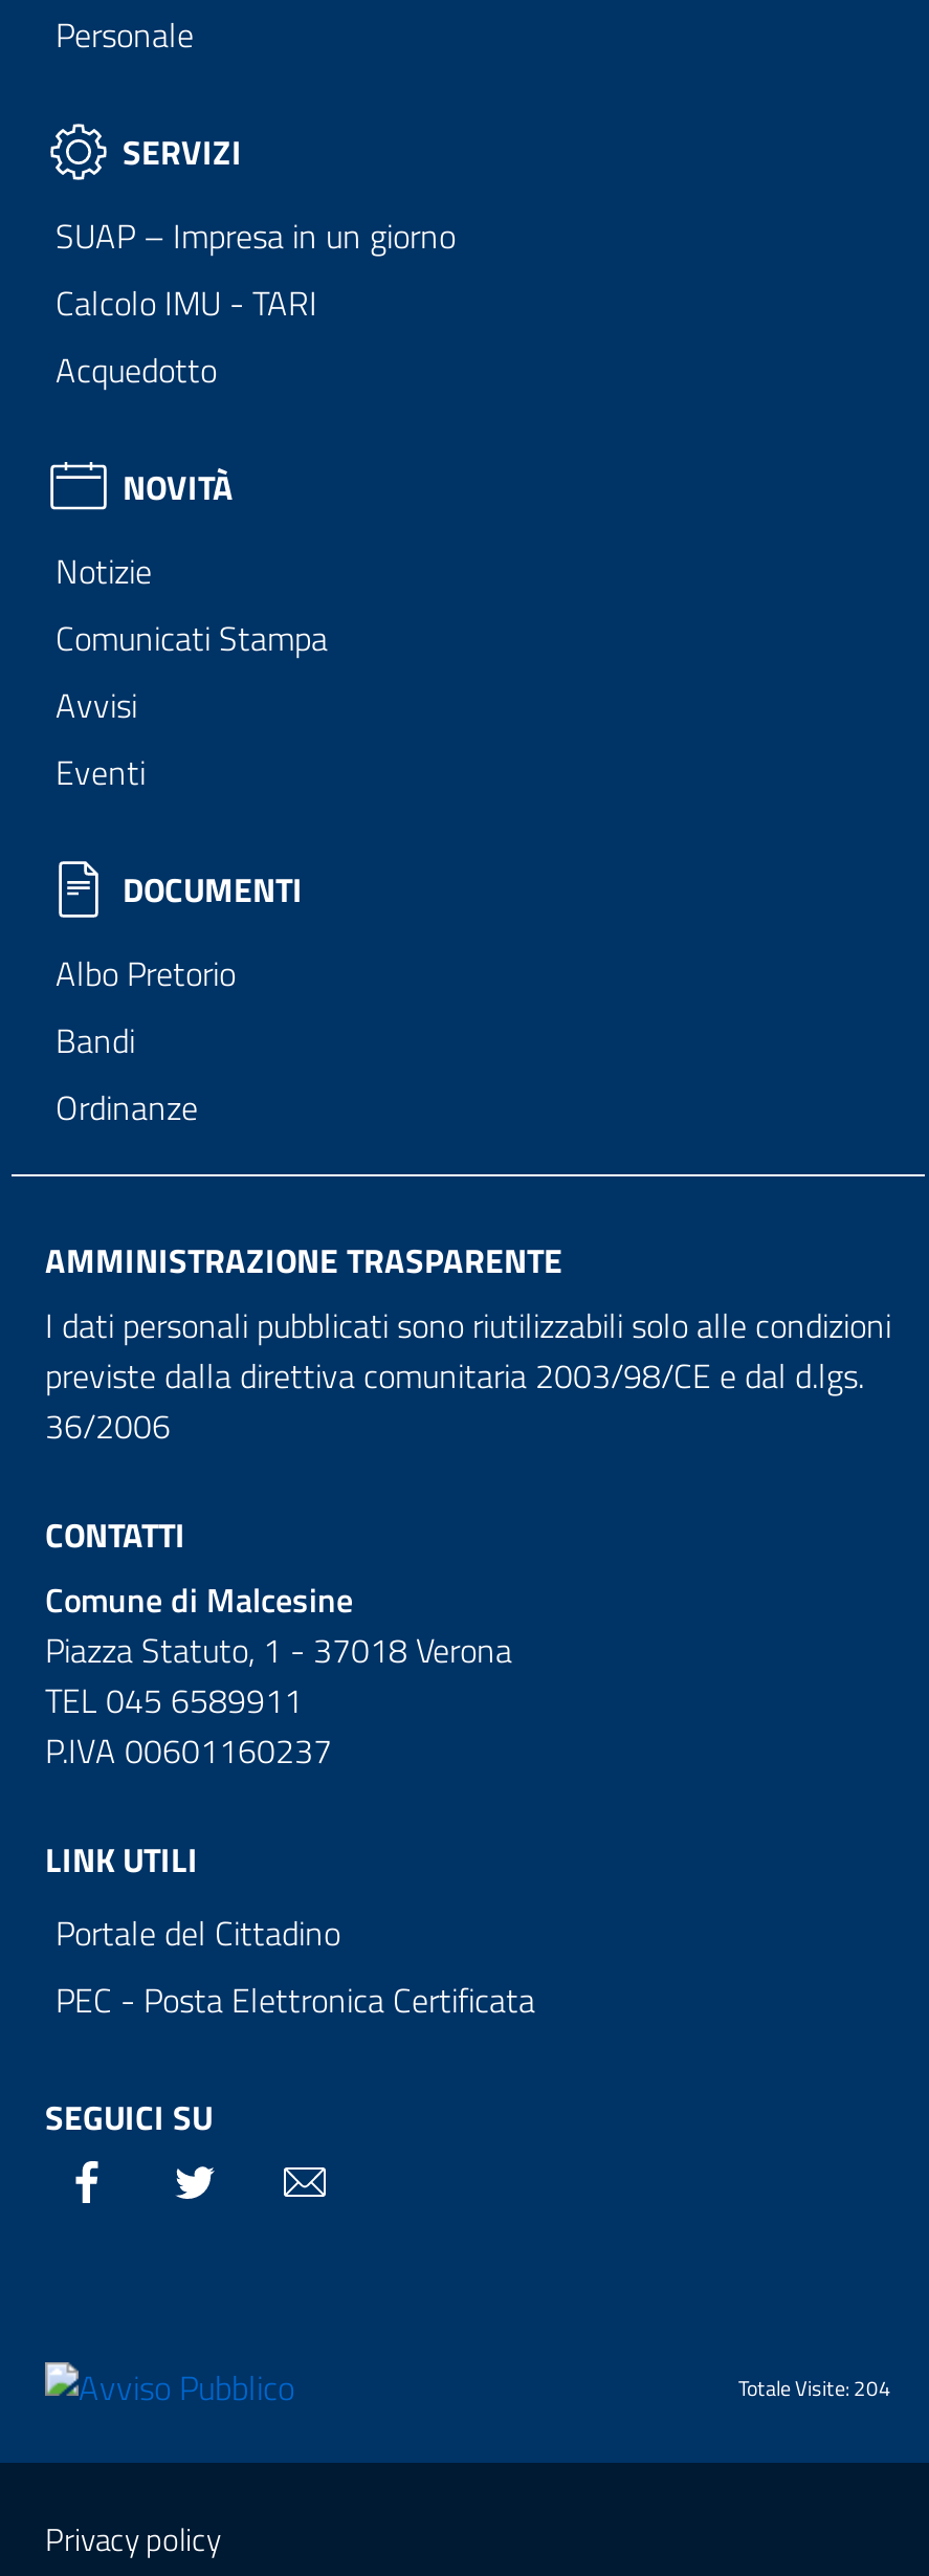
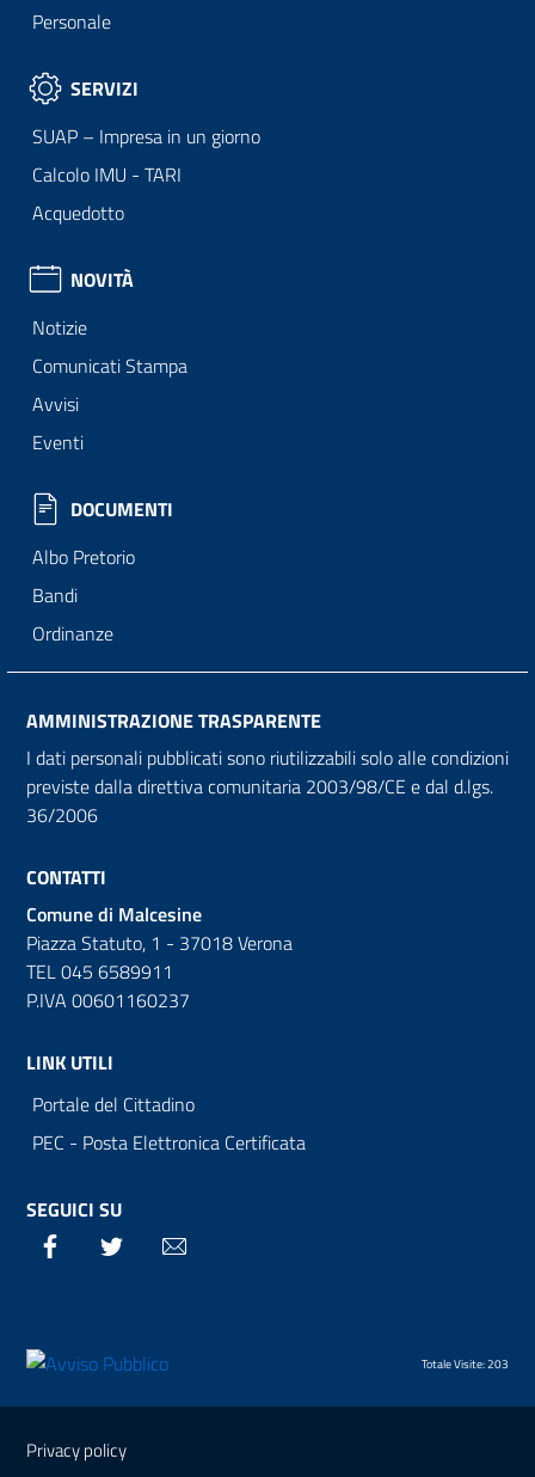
- Totale Visite: 204
+ Totale Visite: 203
